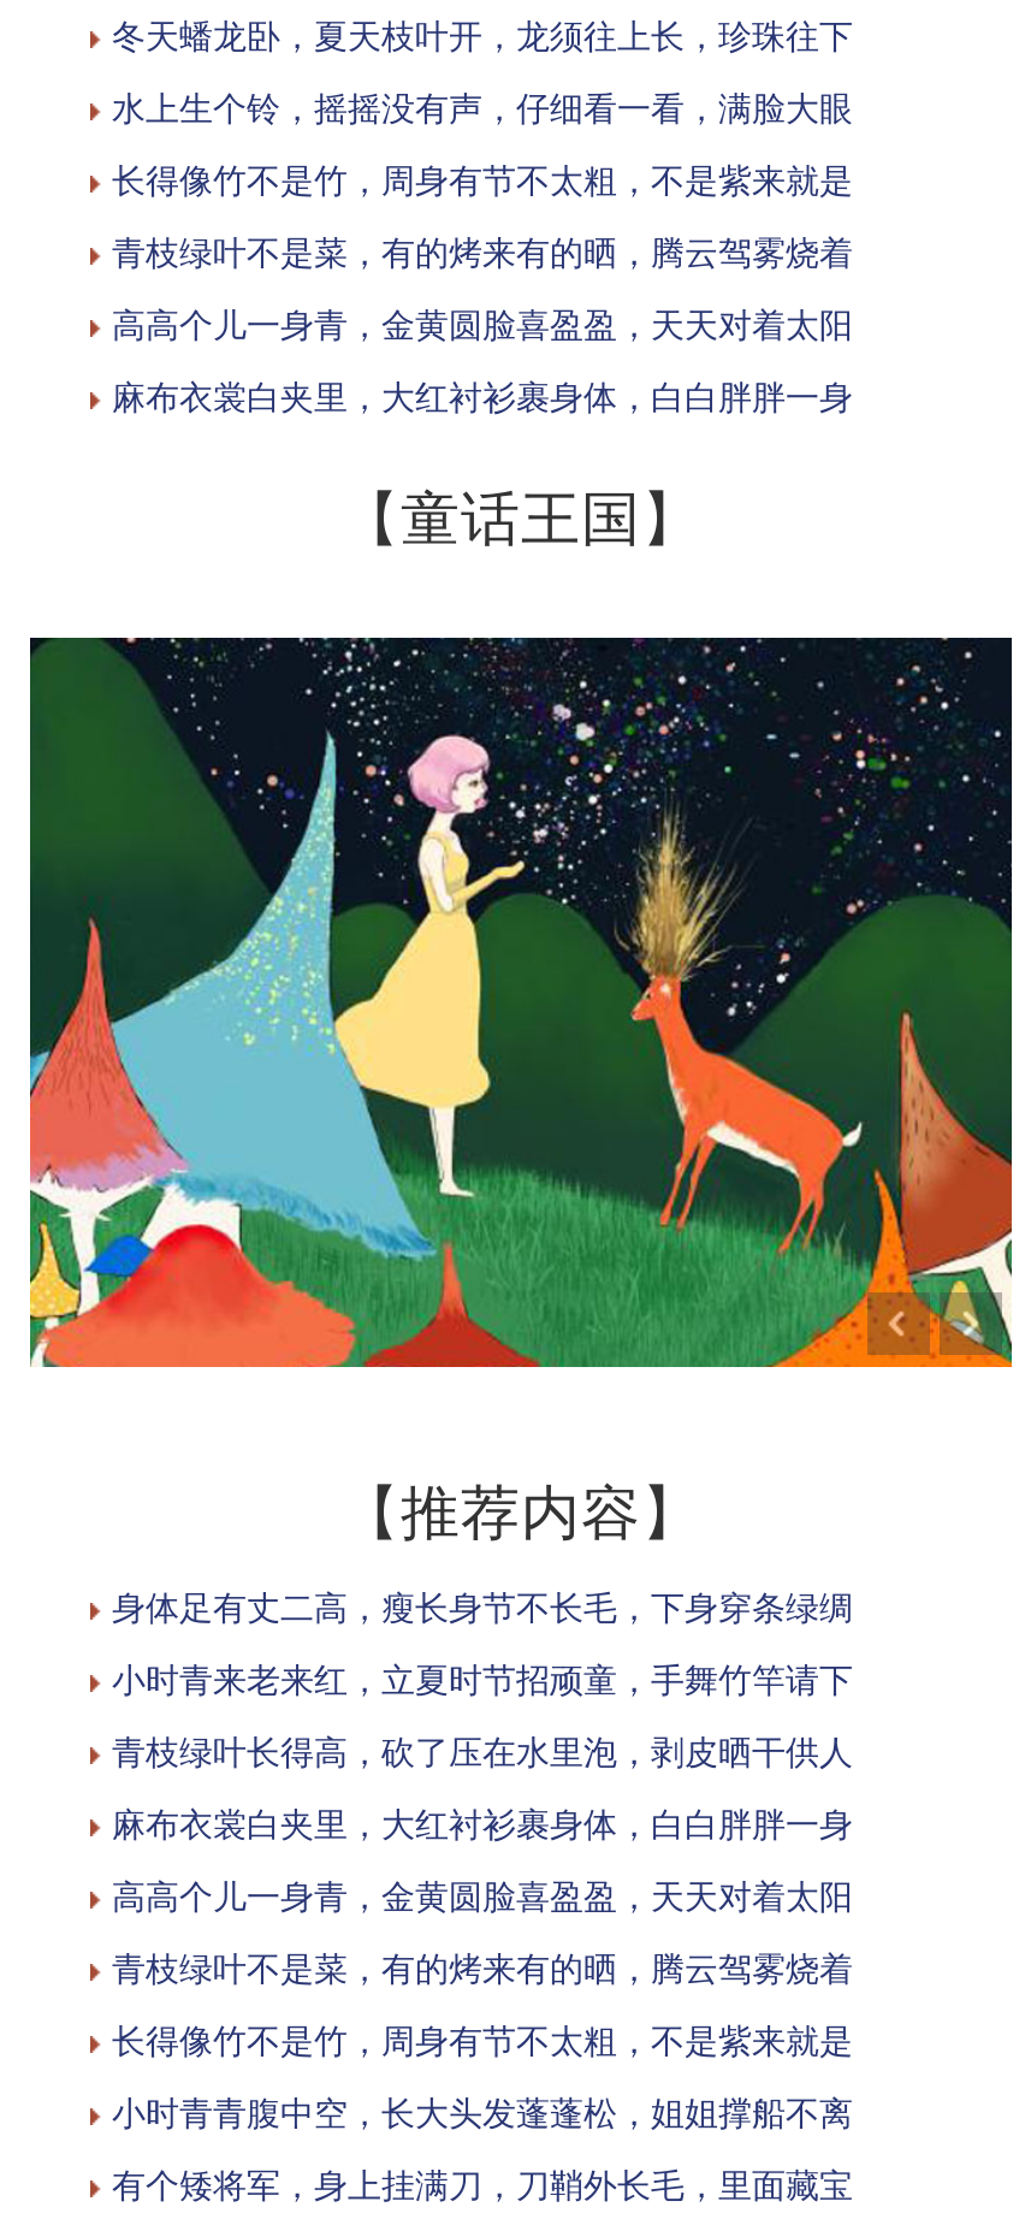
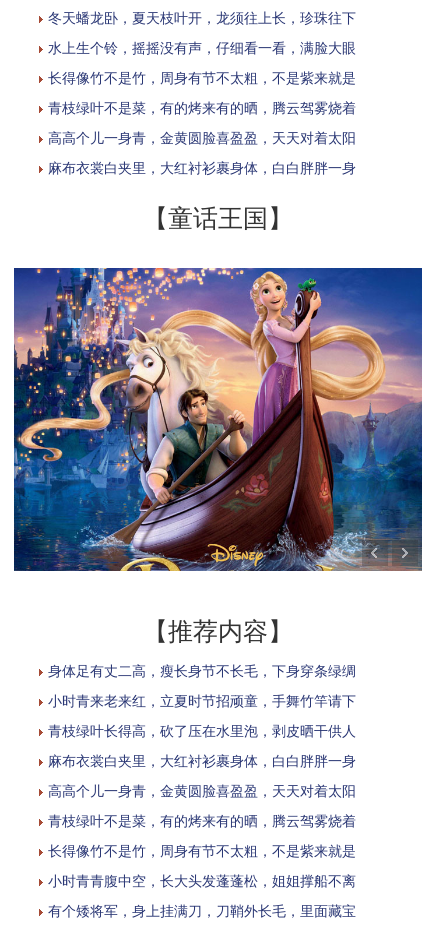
- [image]
+ [image]
